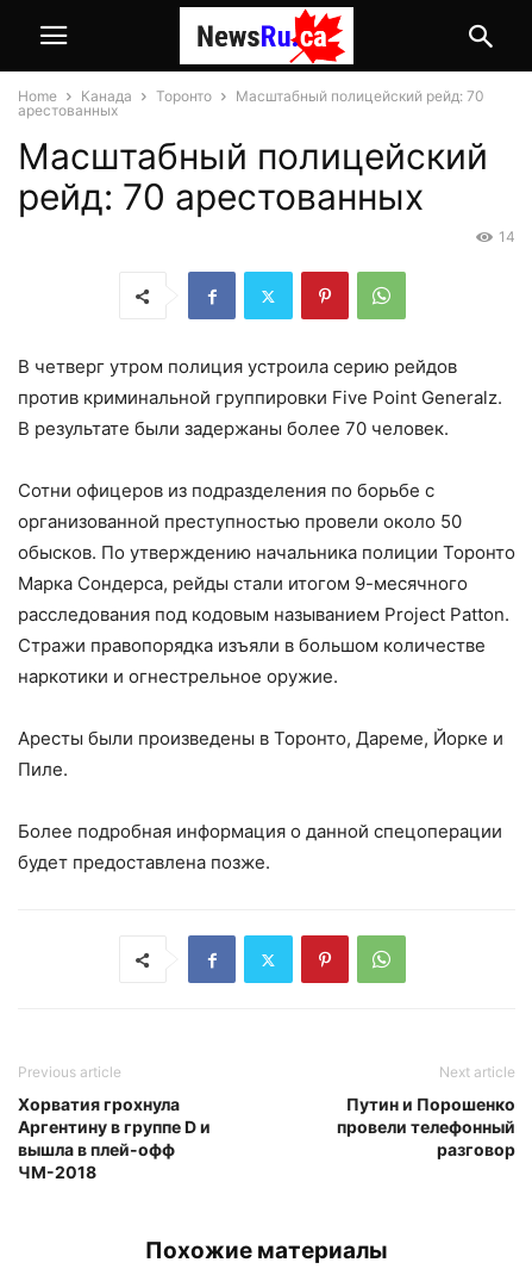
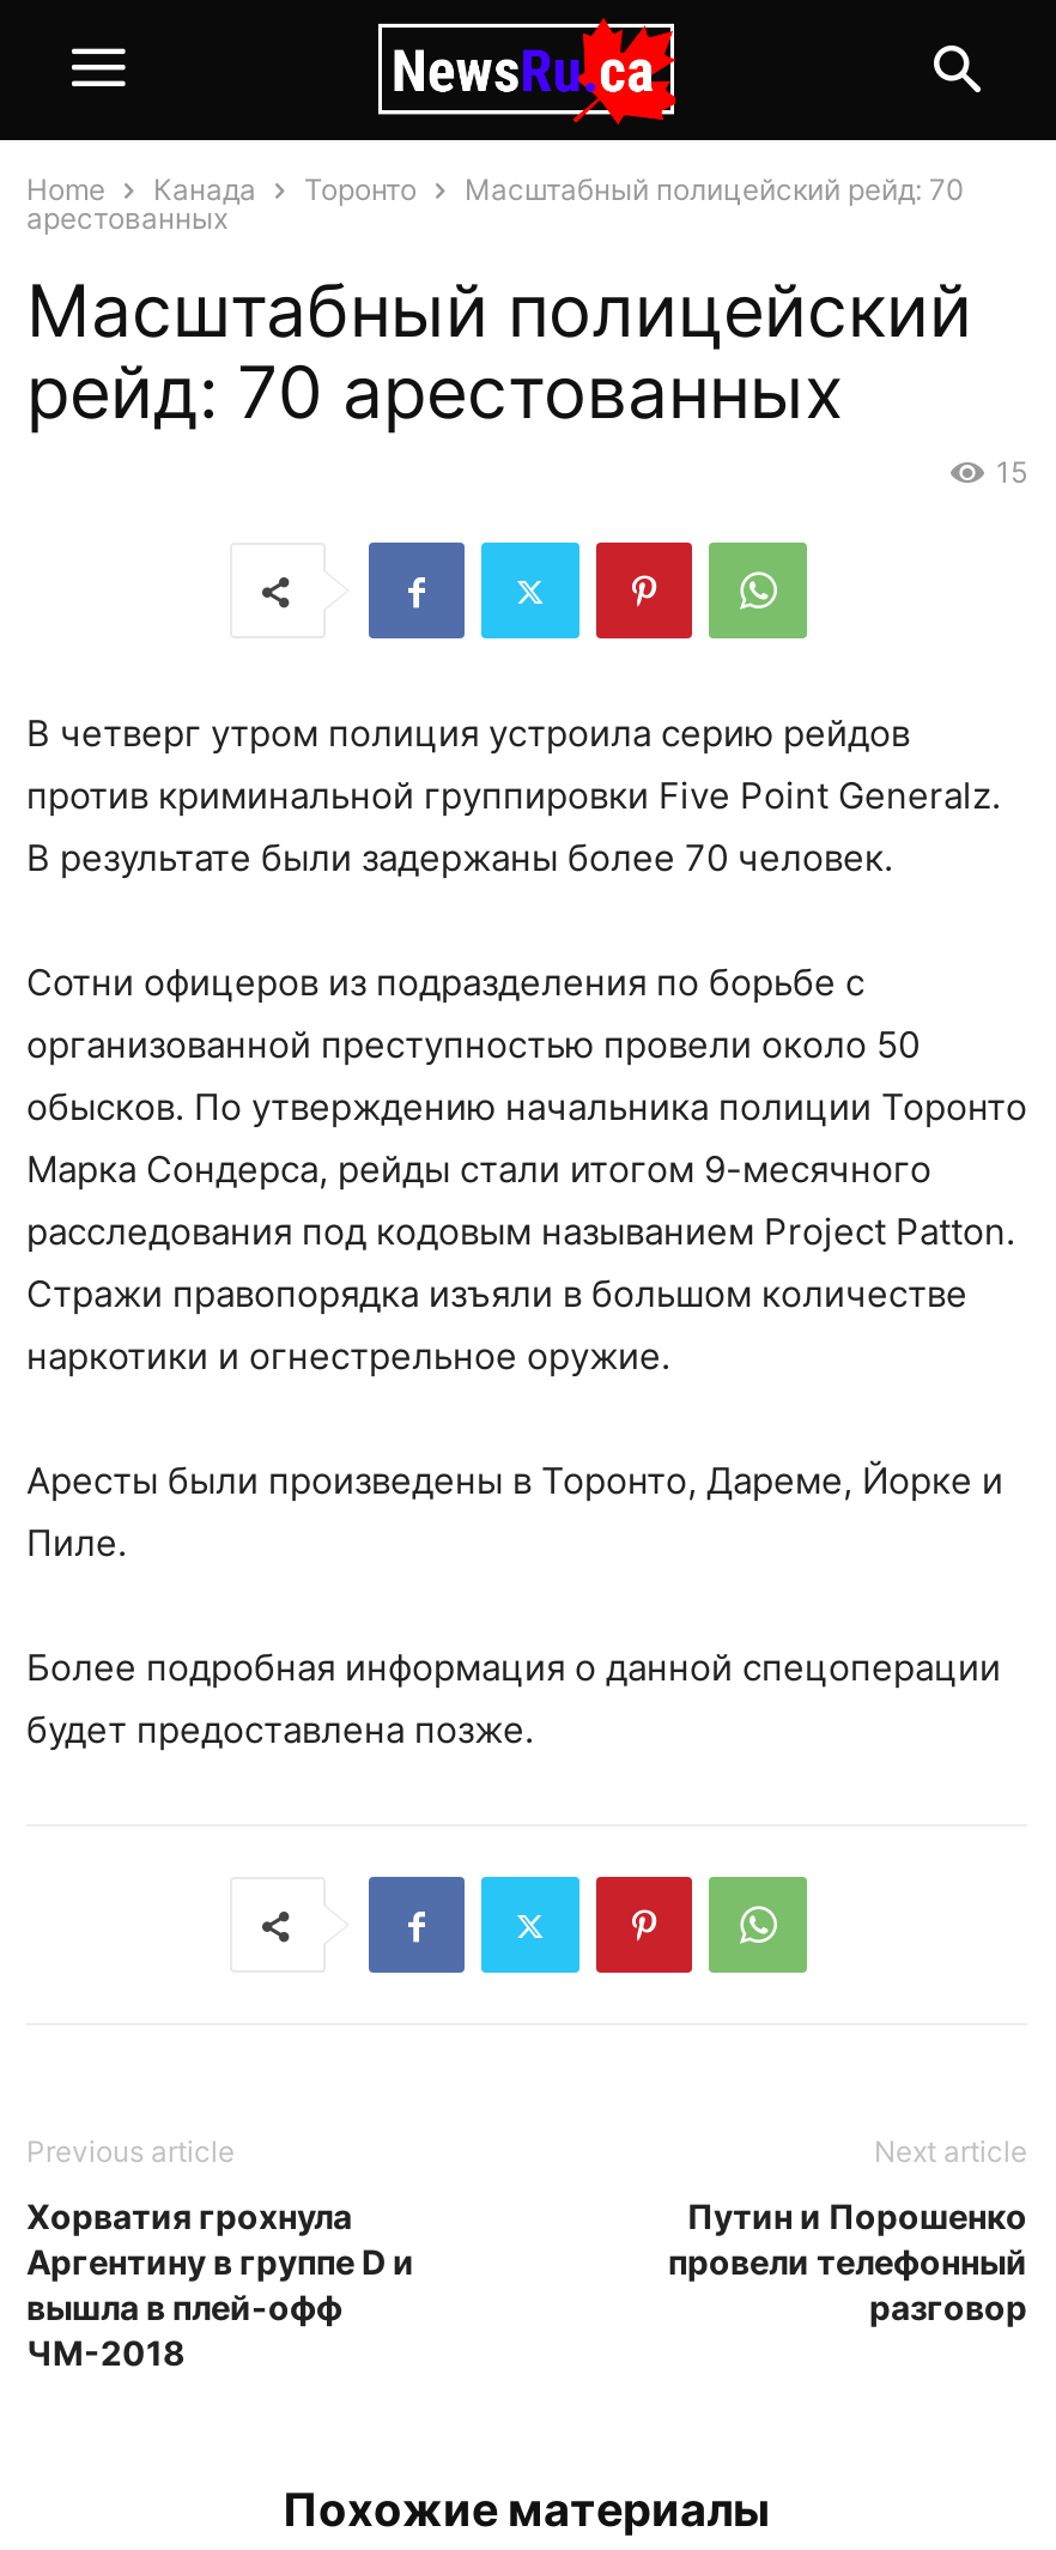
- [image]
+ [image]

- 14
+ 15
